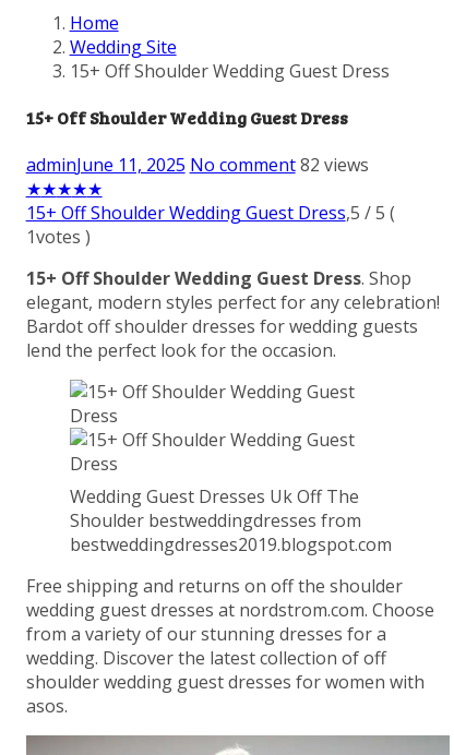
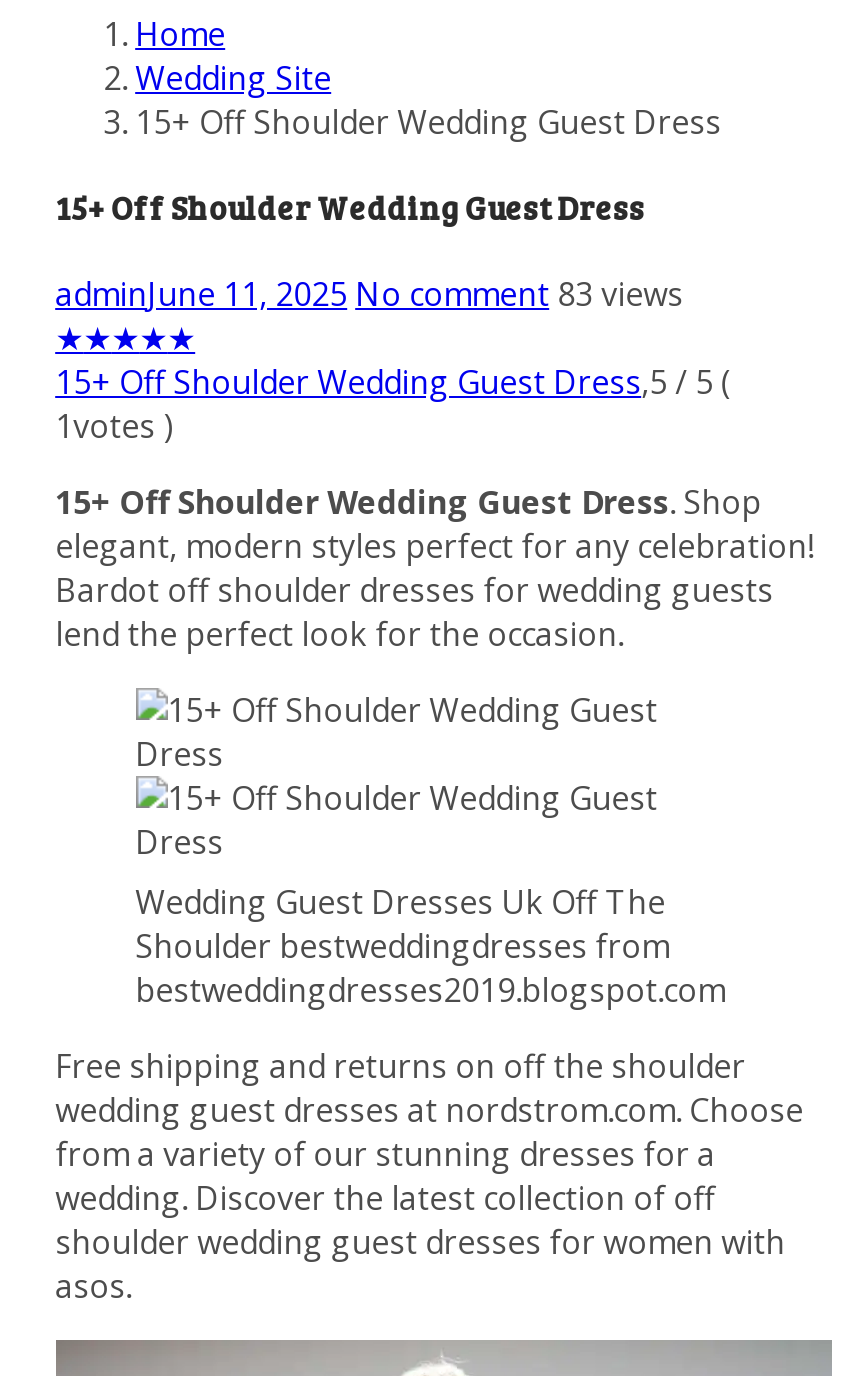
- adminJune 11, 2025 No comment 82 views
+ adminJune 11, 2025 No comment 83 views
